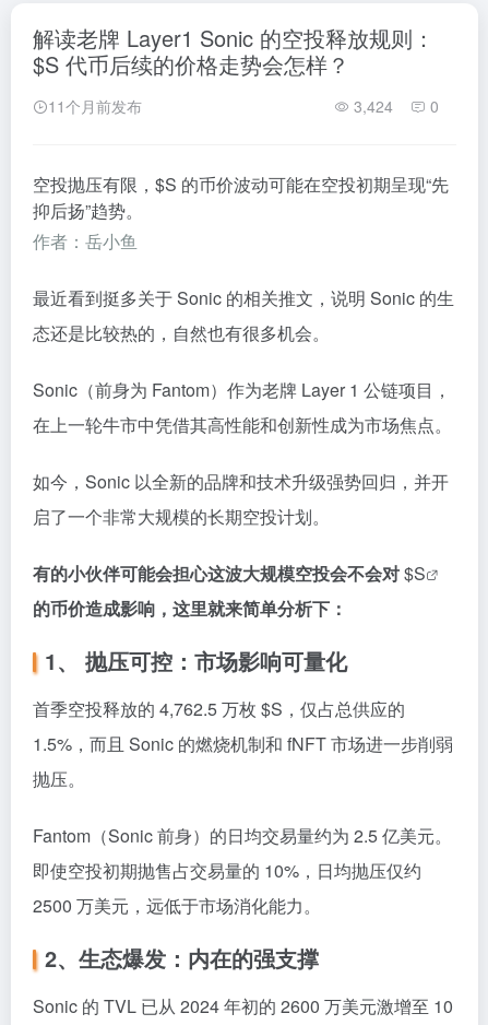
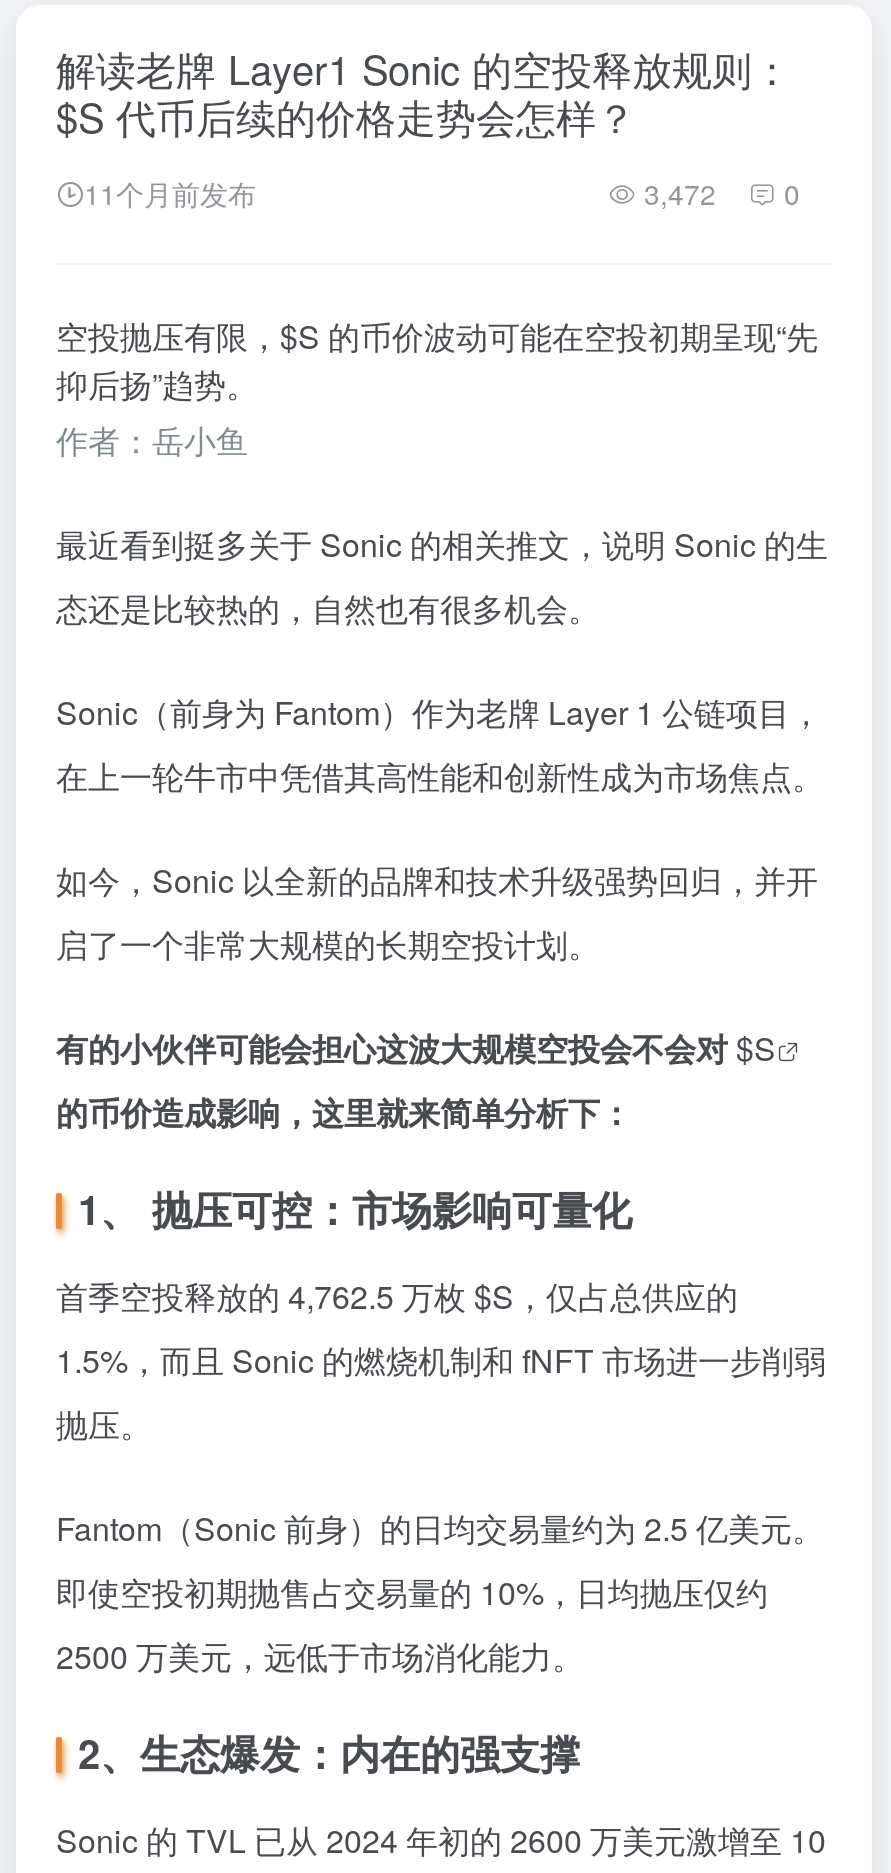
- 3,424 0
+ 3,472 0
